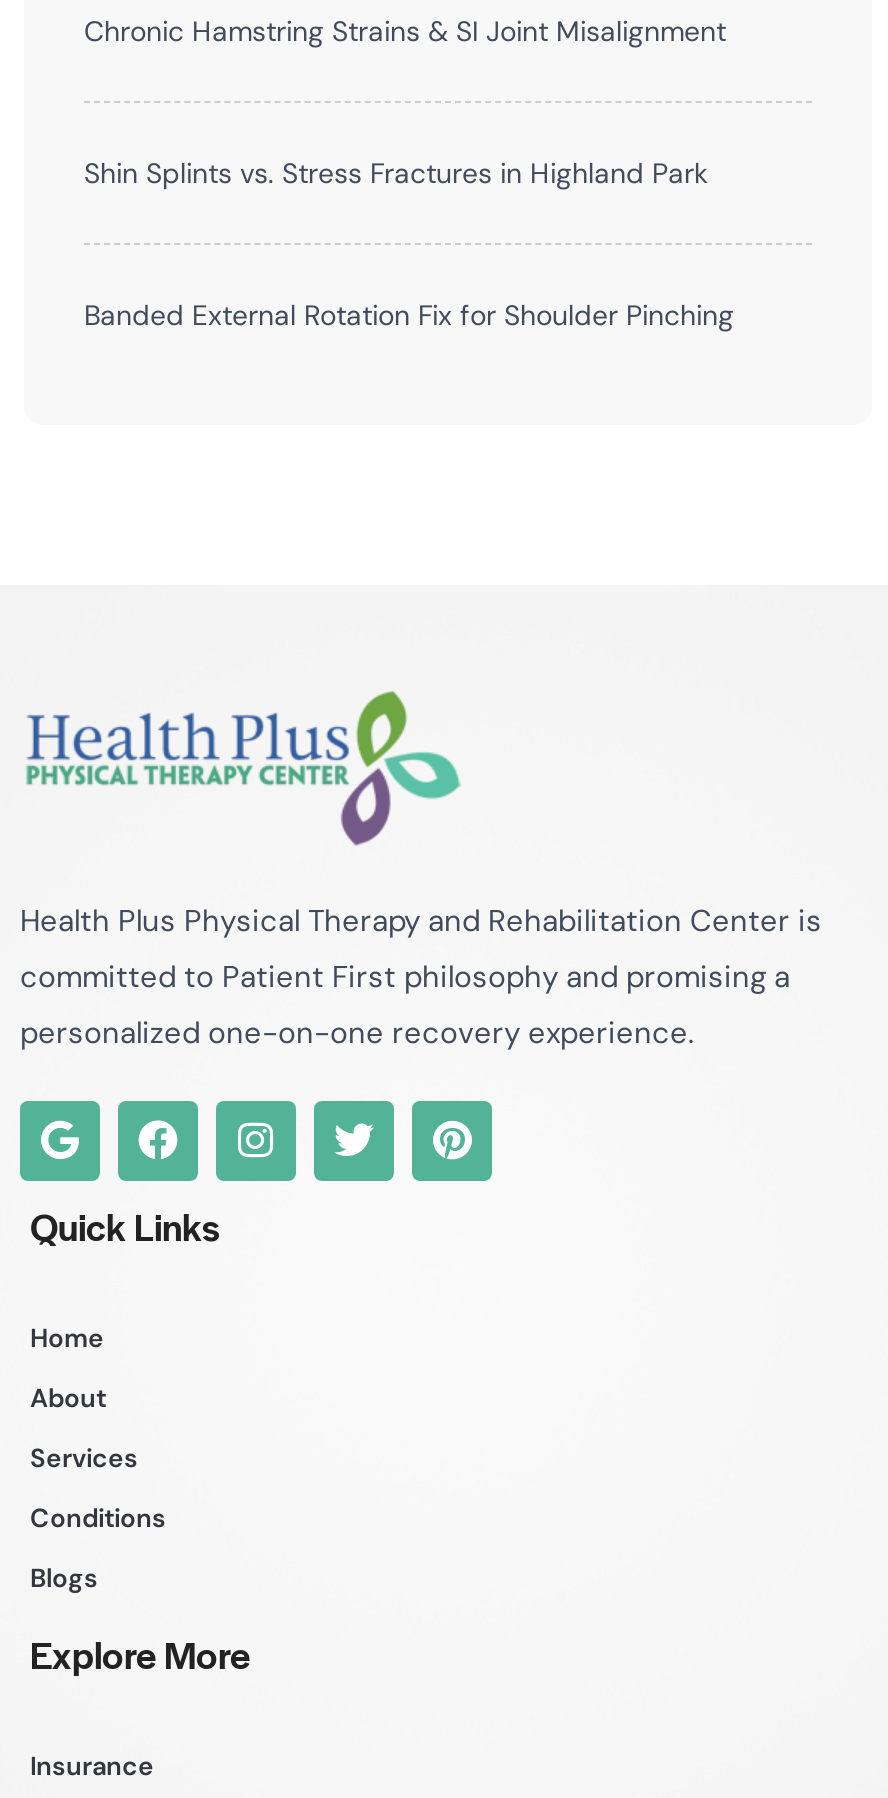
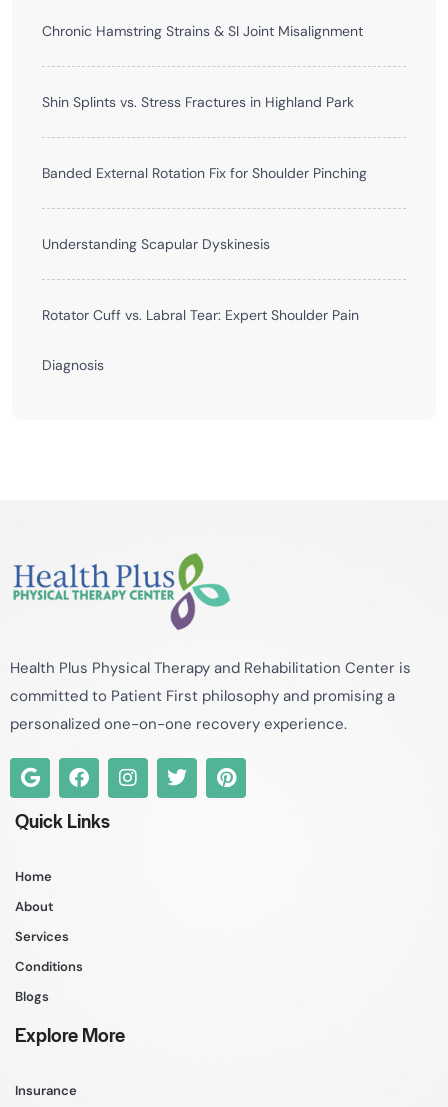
+ Understanding Scapular Dyskinesis

+ Rotator Cuff vs. Labral Tear: Expert Shoulder Pain
+ Diagnosis
